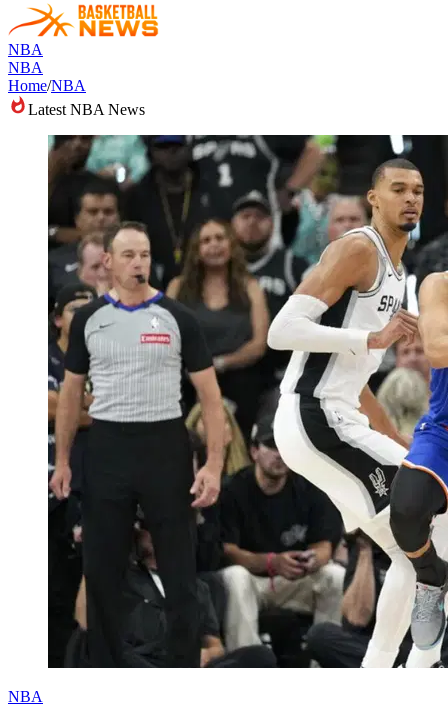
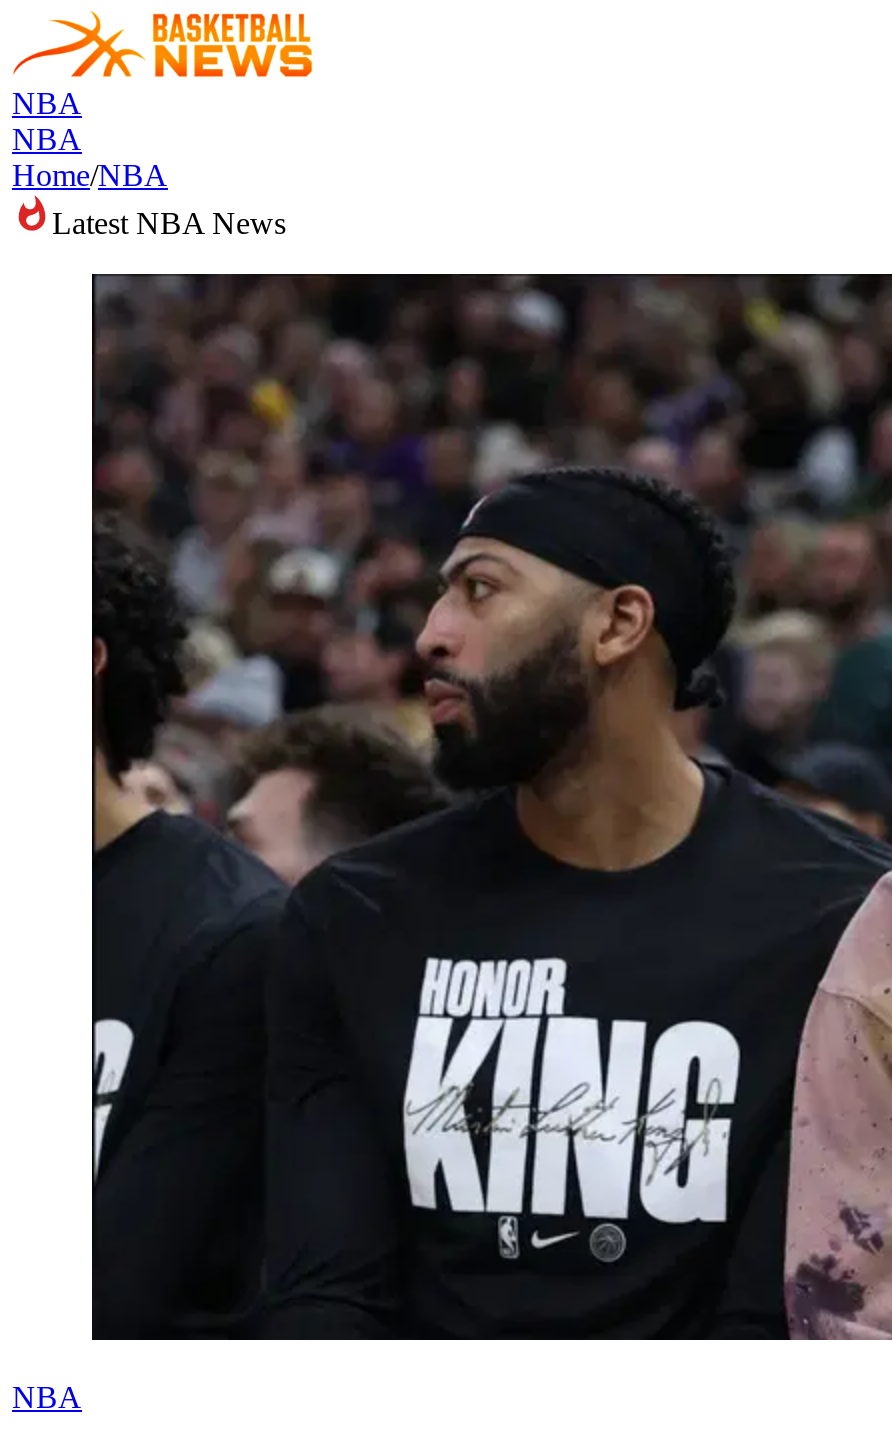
- [image]
+ [image]
